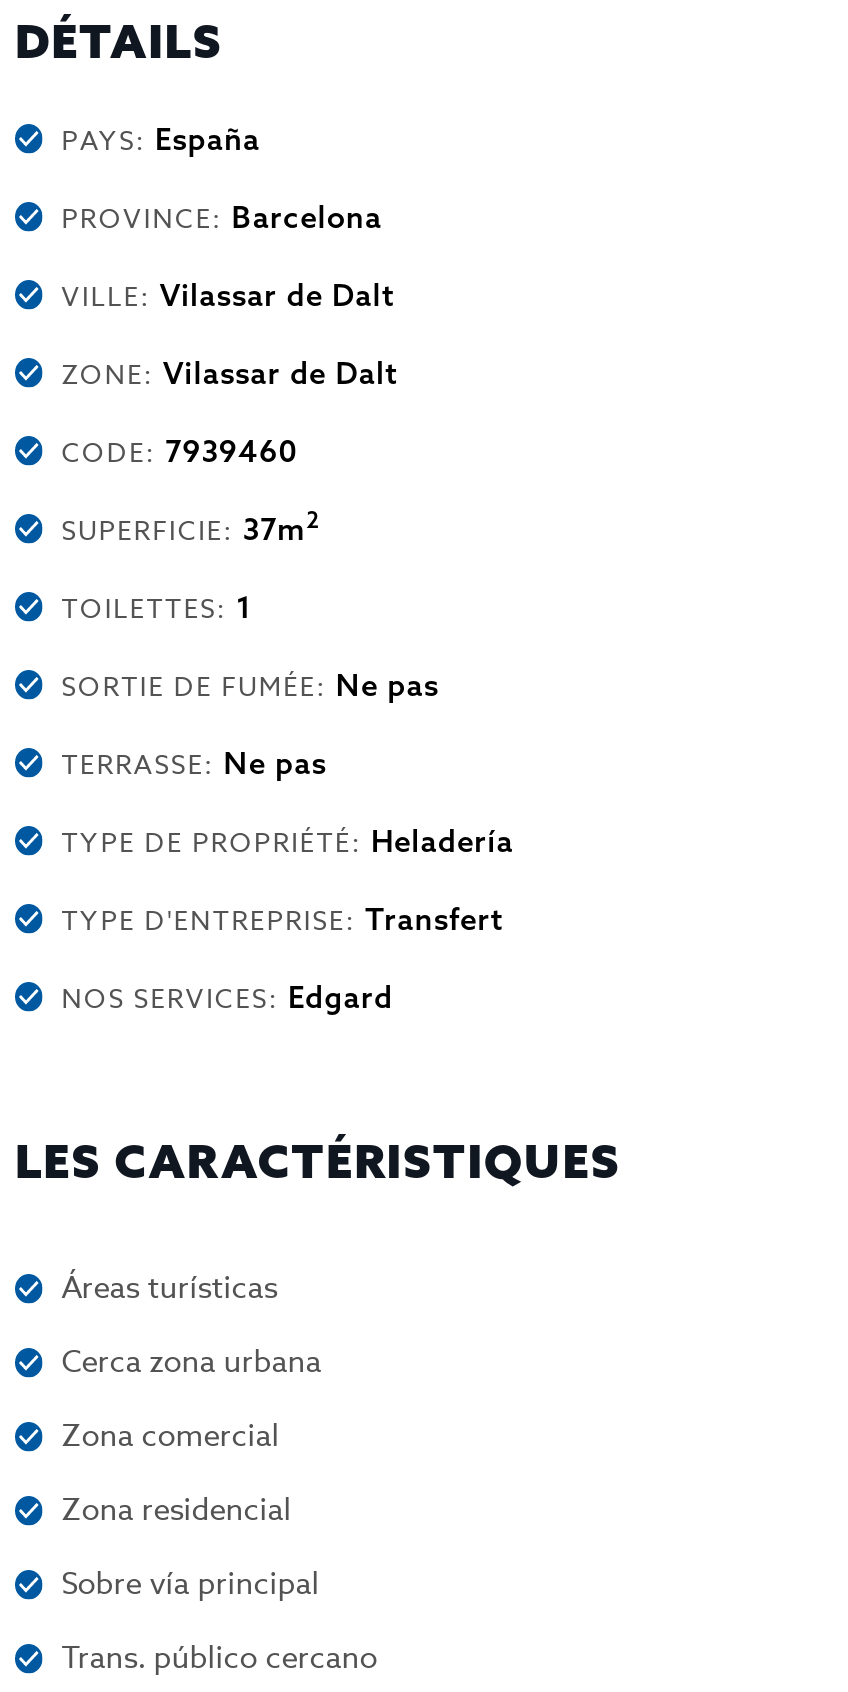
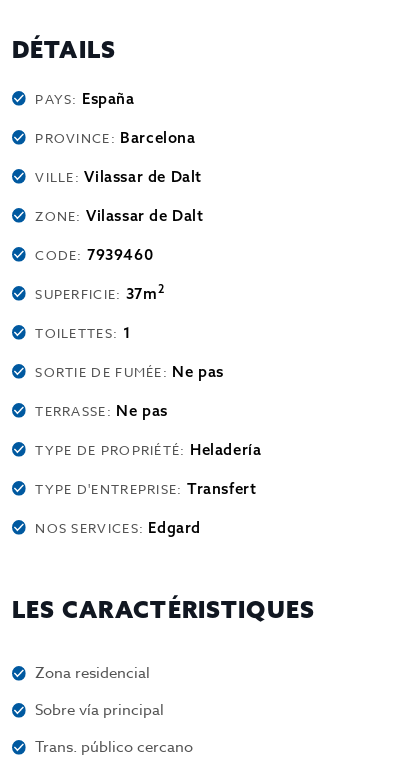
- Áreas turísticas
- Cerca zona urbana
- Zona comercial
